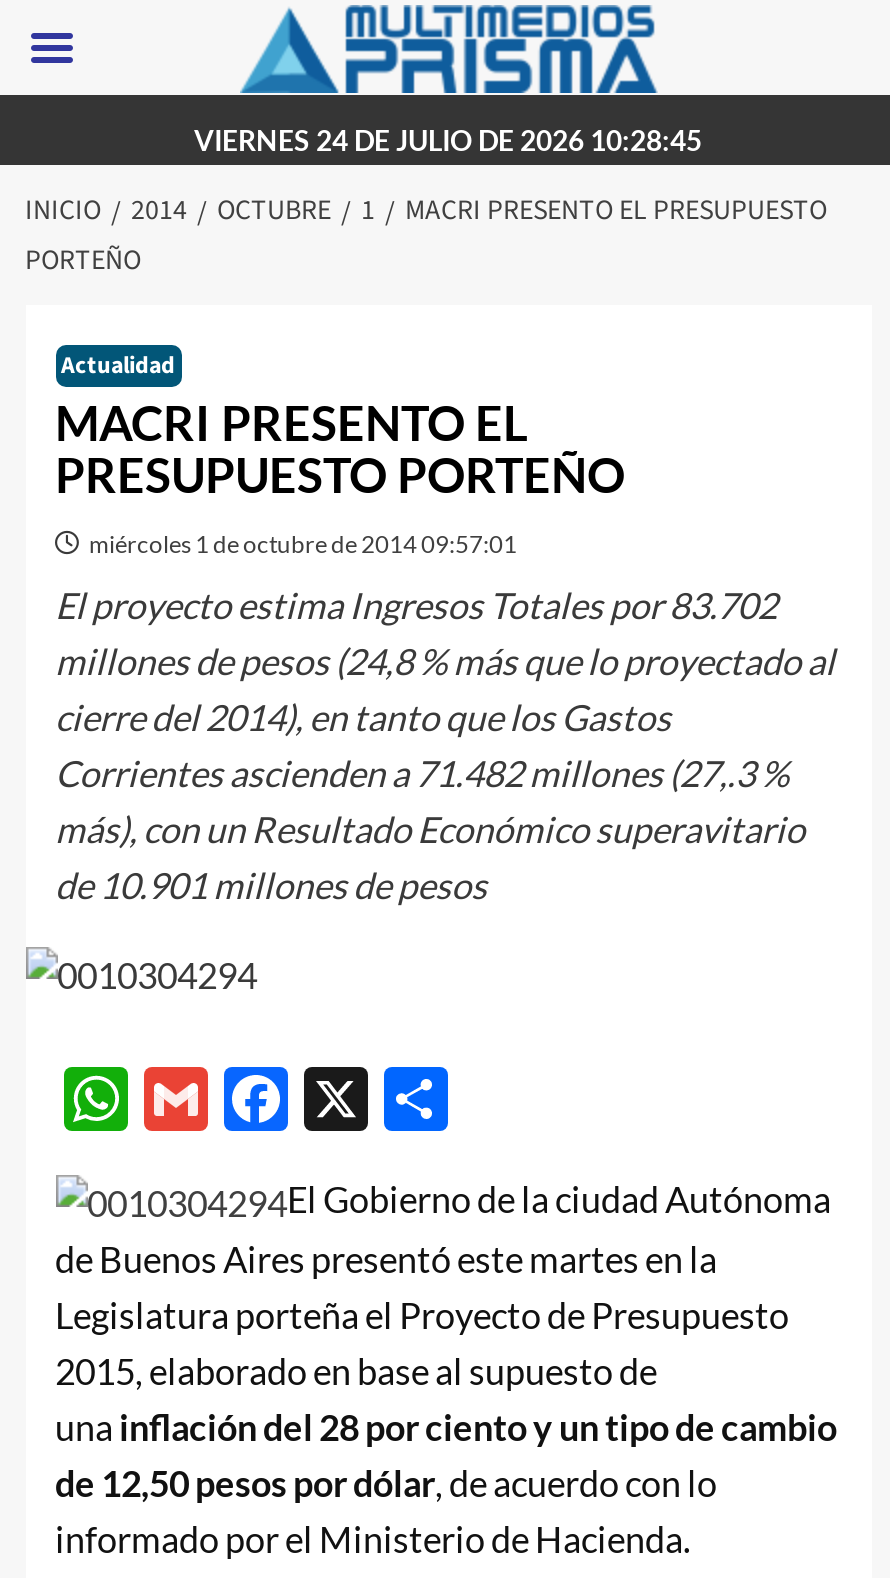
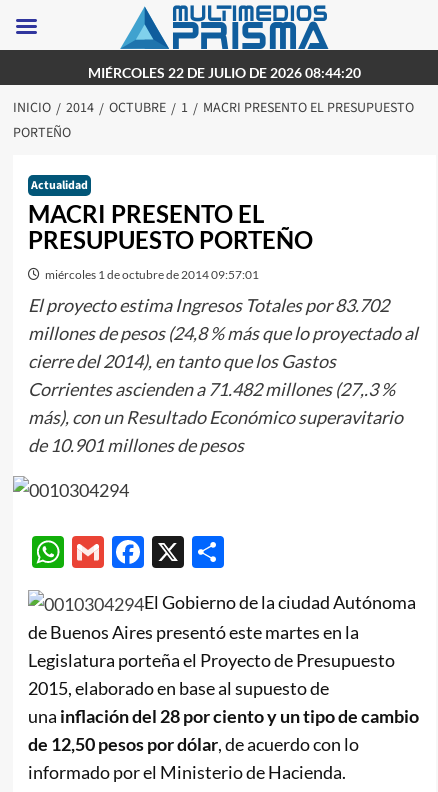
- VIERNES 24 DE JULIO DE 2026 10:28:45
+ MIÉRCOLES 22 DE JULIO DE 2026 08:44:20
